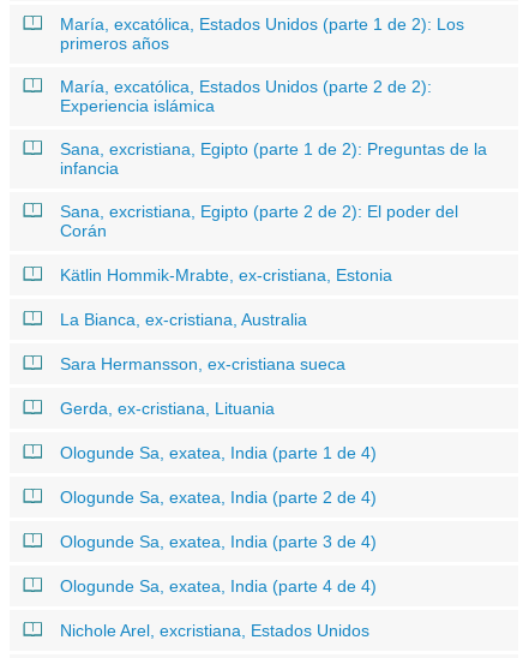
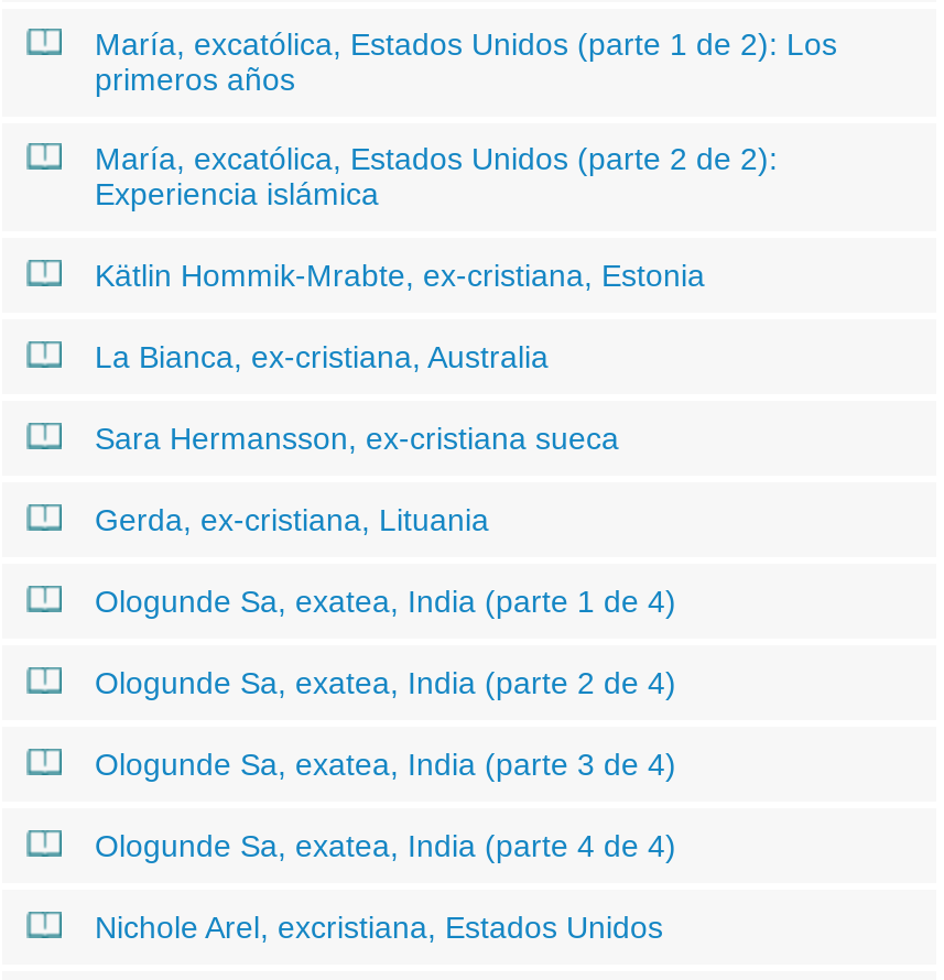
- Sana, excristiana, Egipto (parte 1 de 2): Preguntas de la
- infancia
- Sana, excristiana, Egipto (parte 2 de 2): El poder del
- Corán
